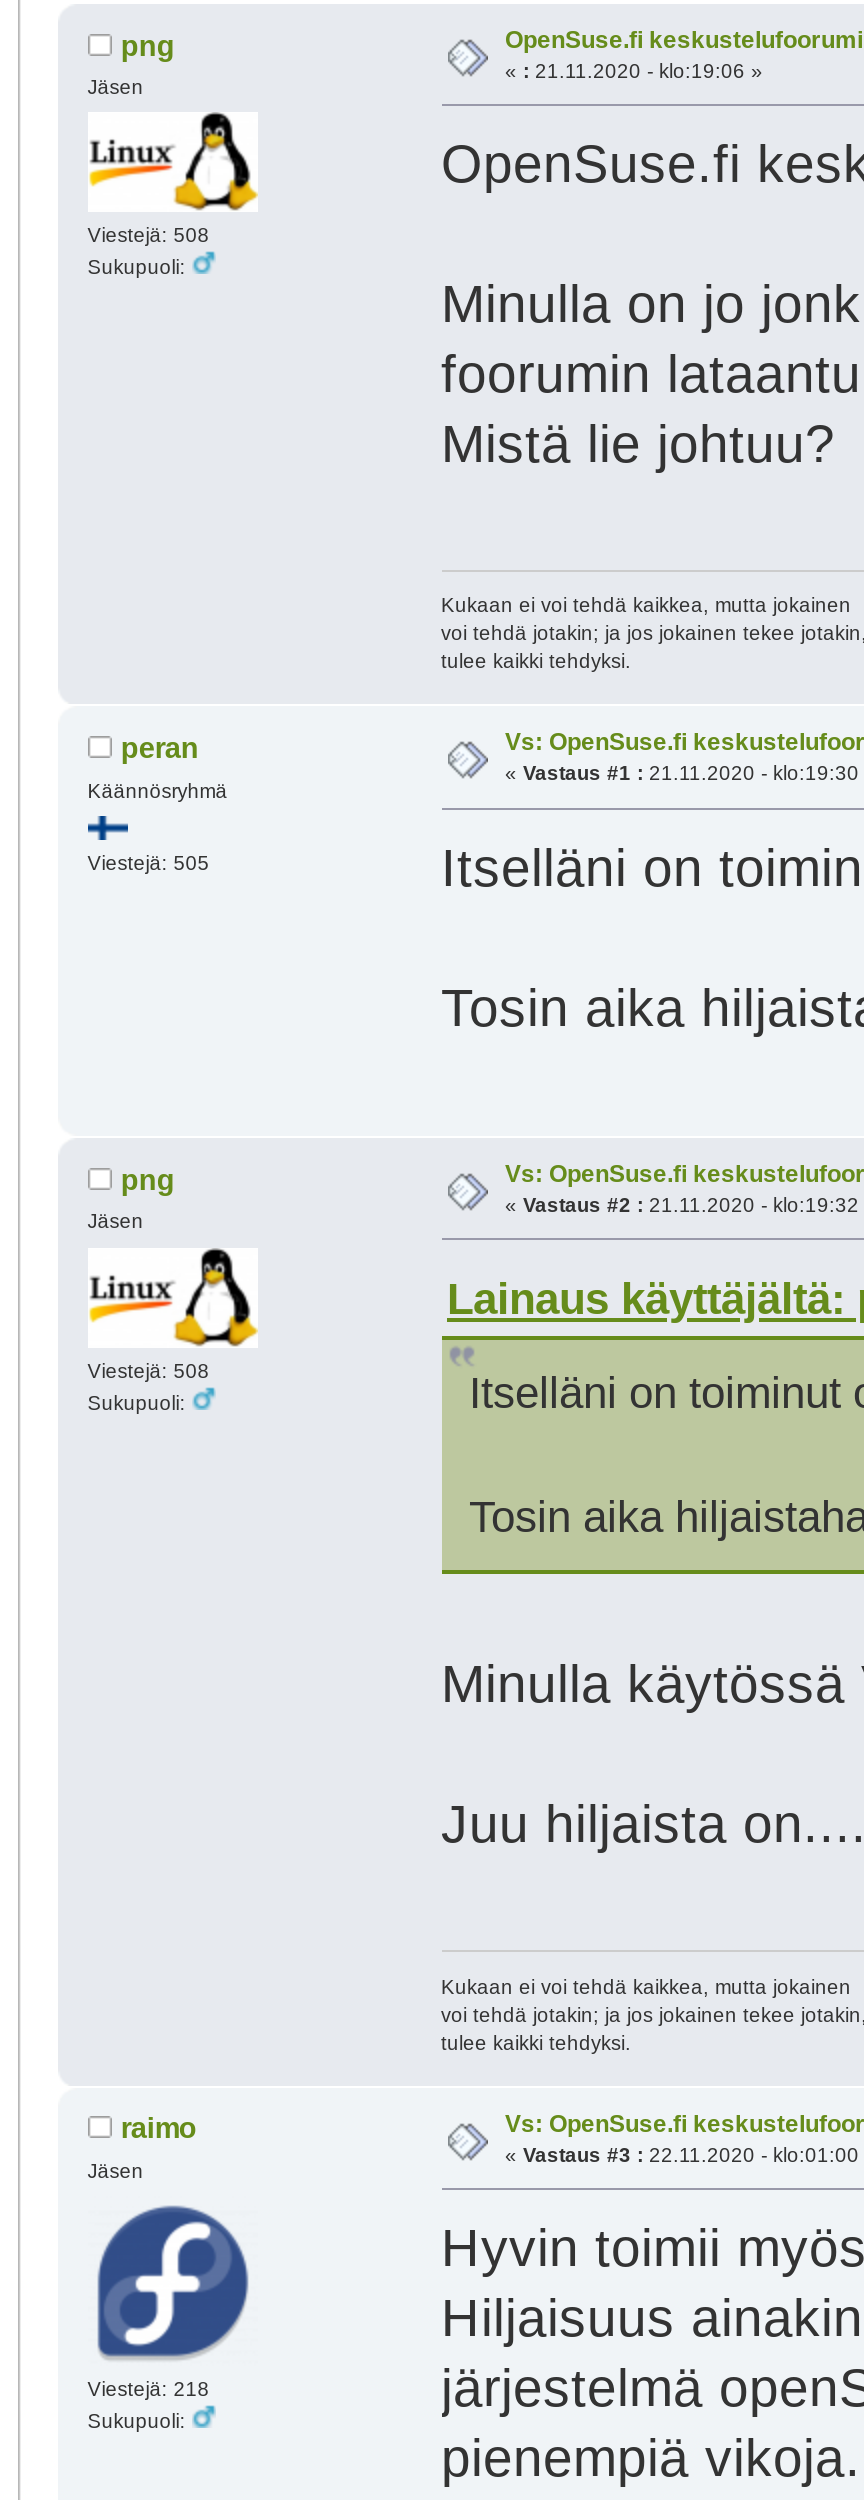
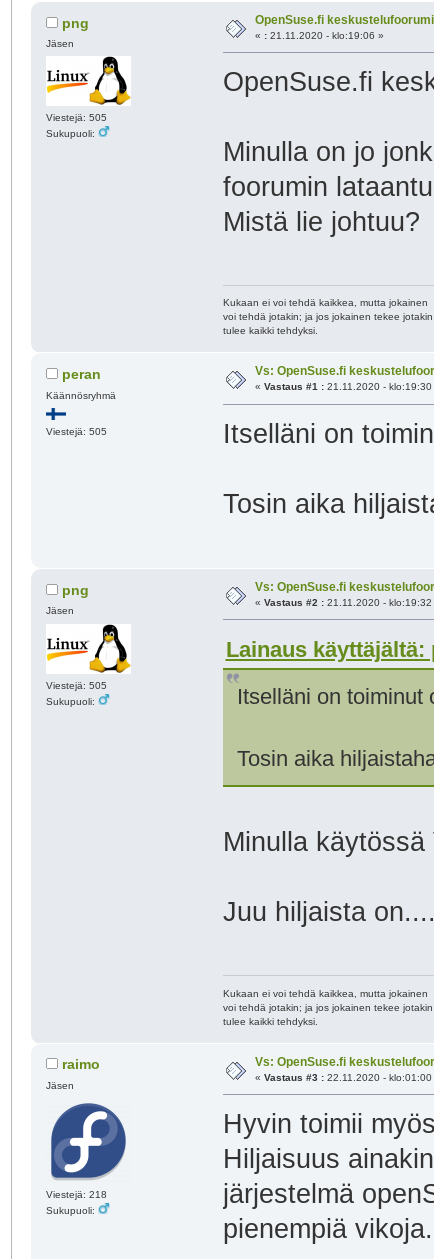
- Viestejä: 508
+ Viestejä: 505

- Viestejä: 508
+ Viestejä: 505
